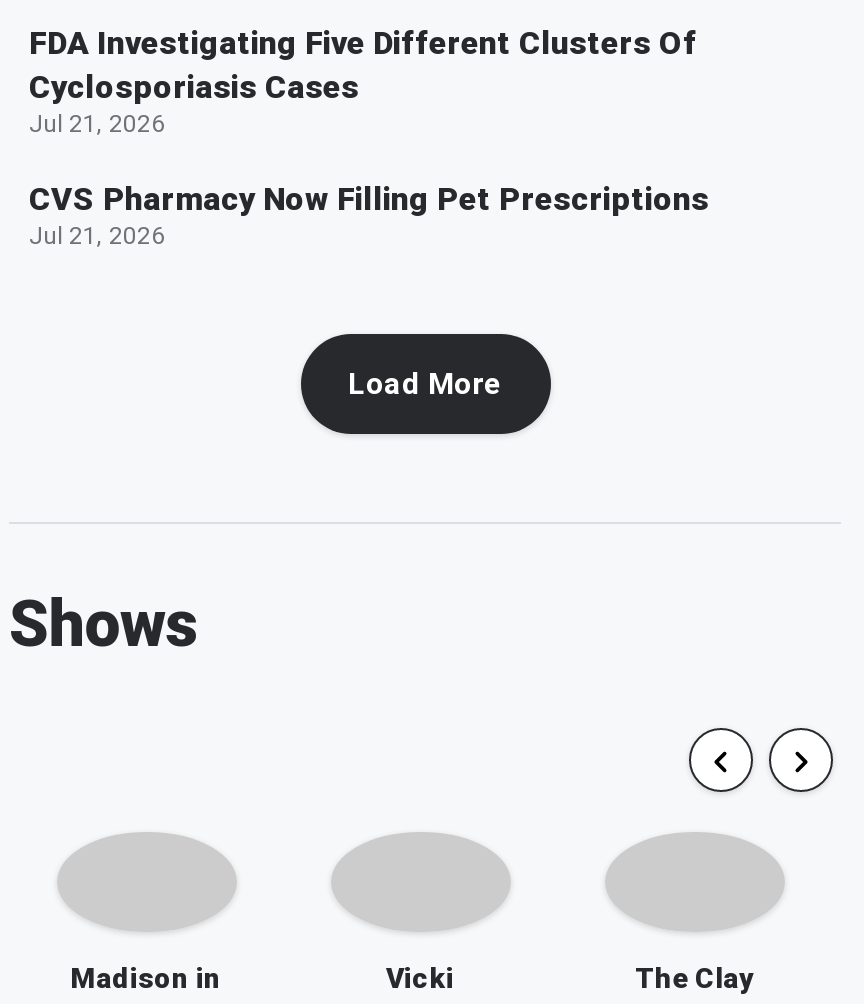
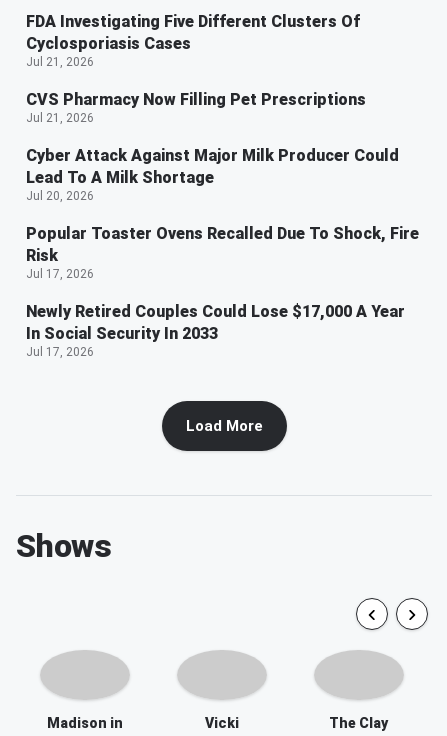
+ Cyber Attack Against Major Milk Producer Could
+ Lead To A Milk Shortage
+ Jul 20, 2026
+ Popular Toaster Ovens Recalled Due To Shock, Fire
+ Risk
+ Jul 17, 2026
+ Newly Retired Couples Could Lose $17,000 A Year
+ In Social Security In 2033
+ Jul 17, 2026
